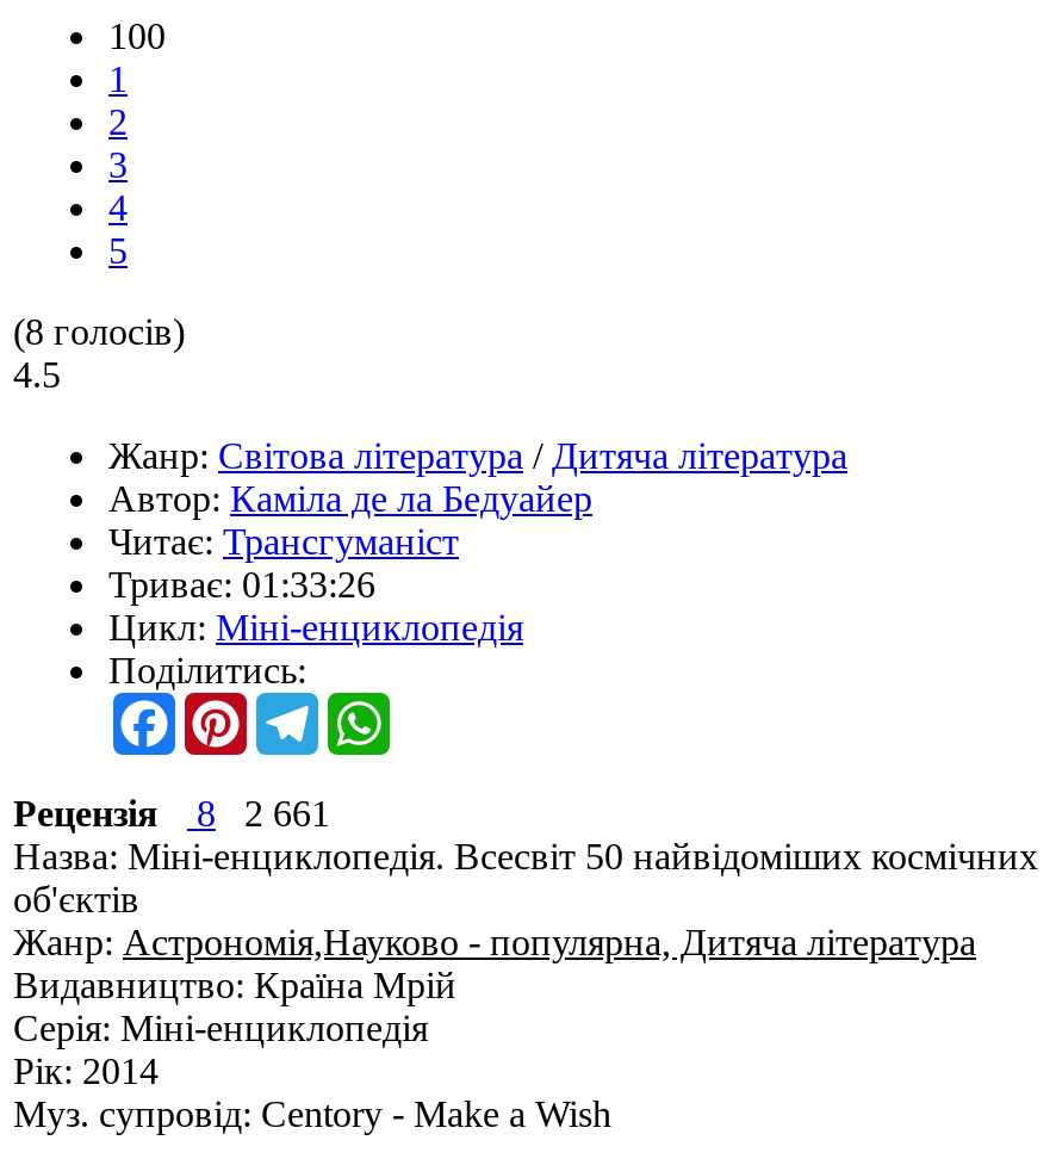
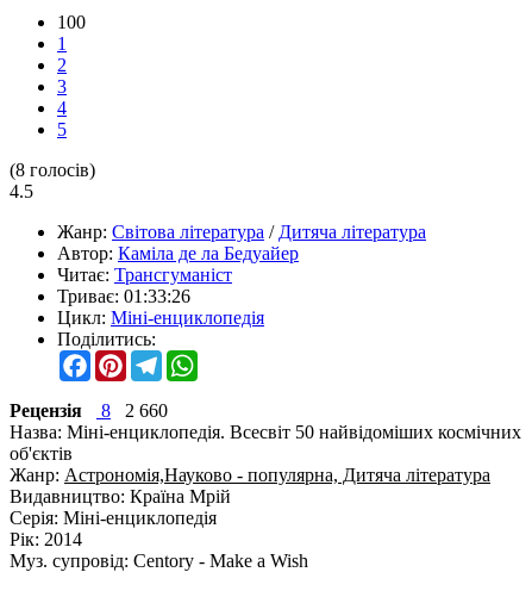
- Рецензія 8 2 661
+ Рецензія 8 2 660
